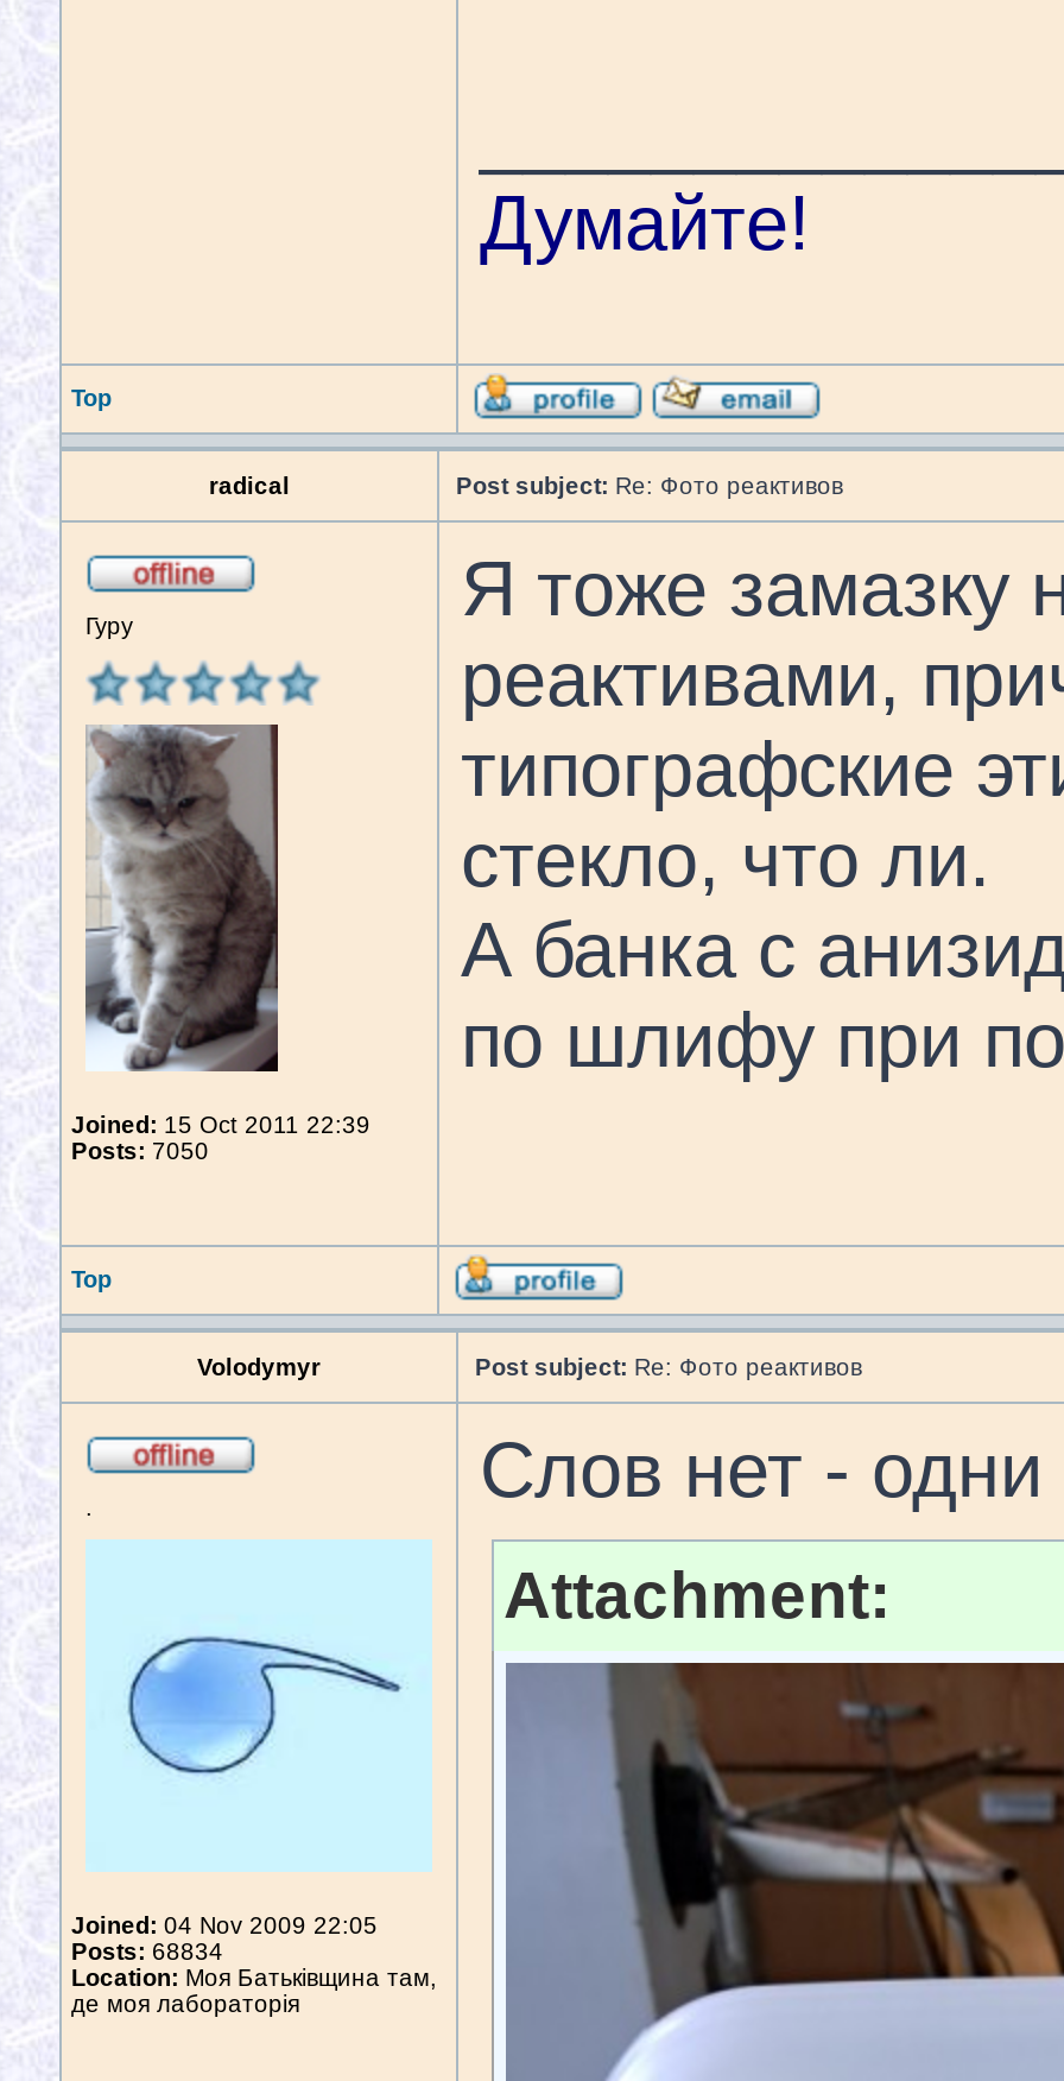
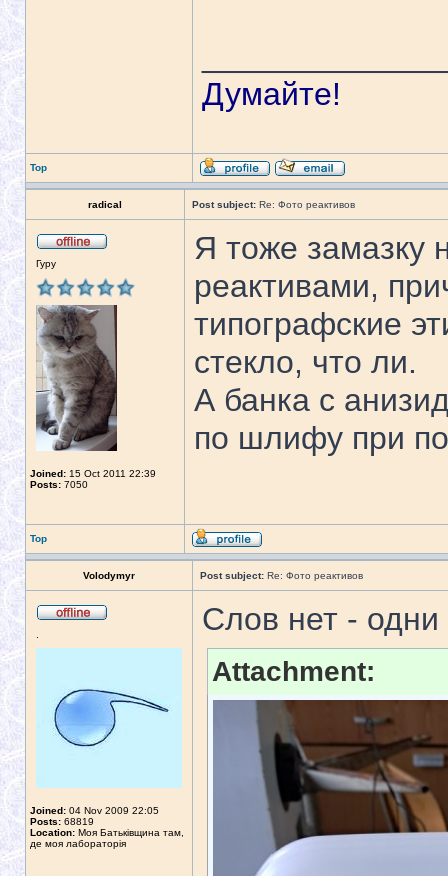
- Posts: 68834
+ Posts: 68819
